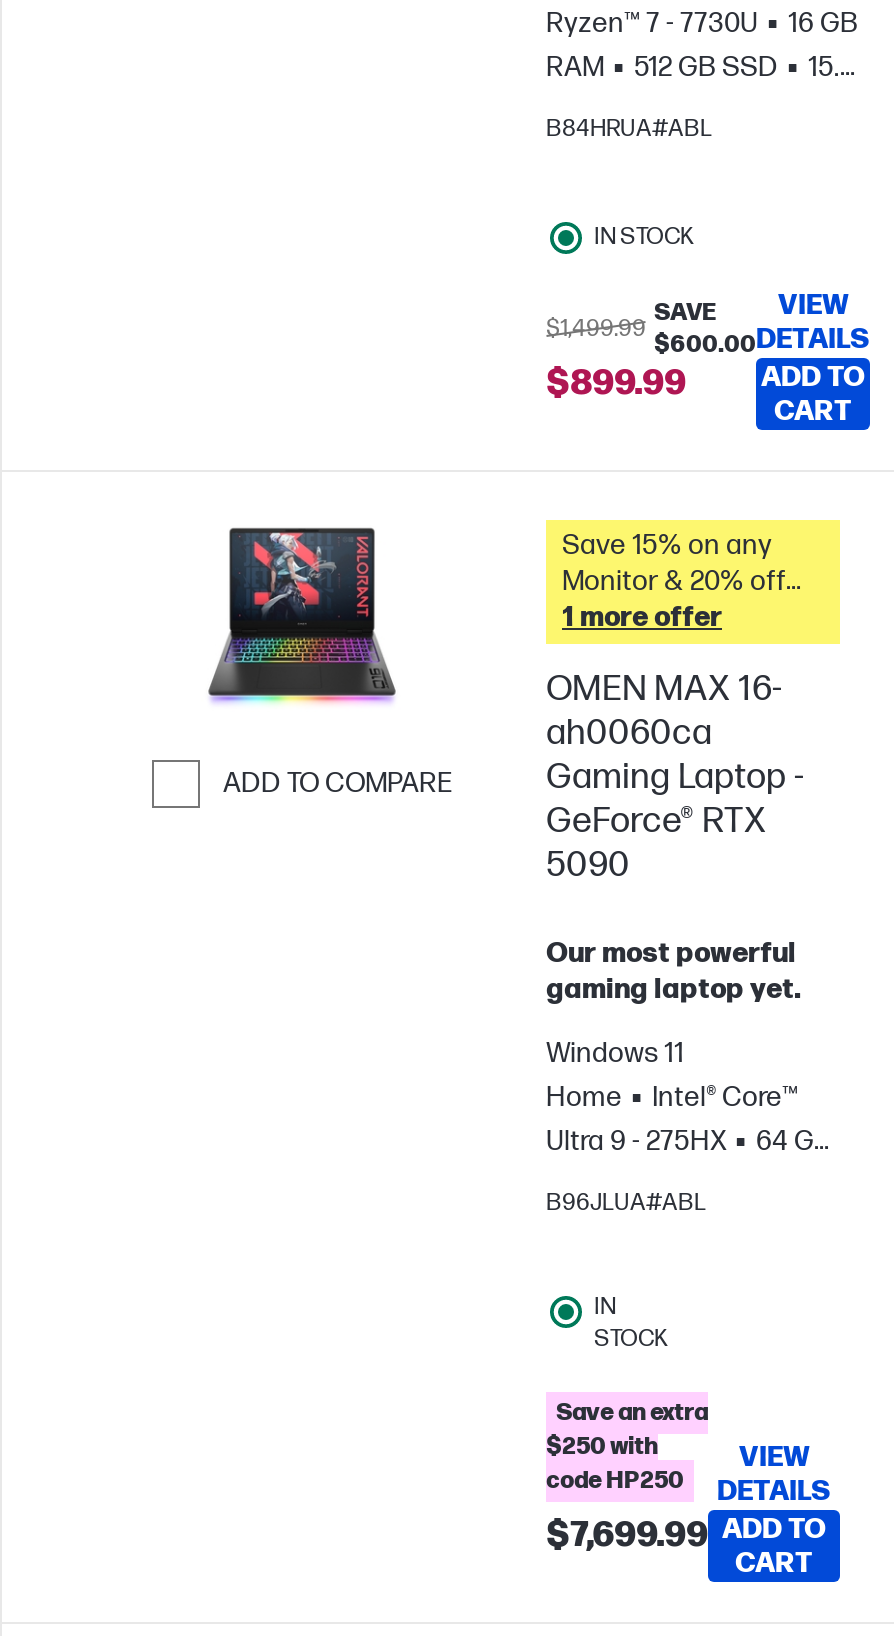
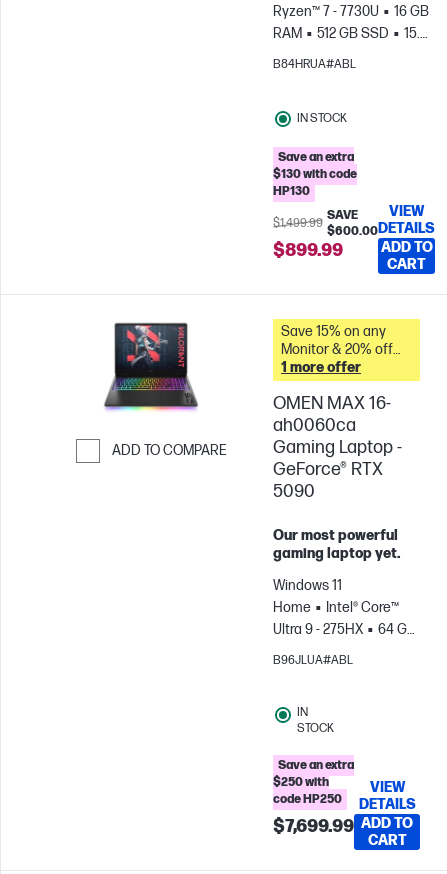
+ Save an extra
+ $130 with code
+ HP130
